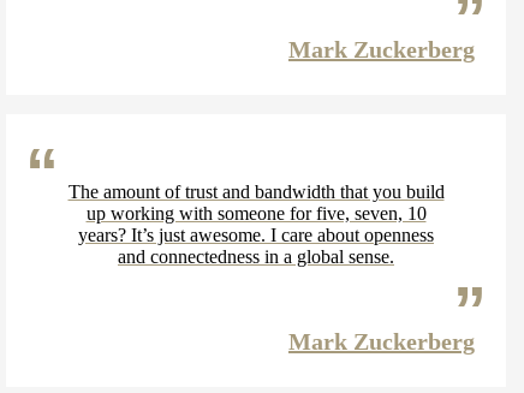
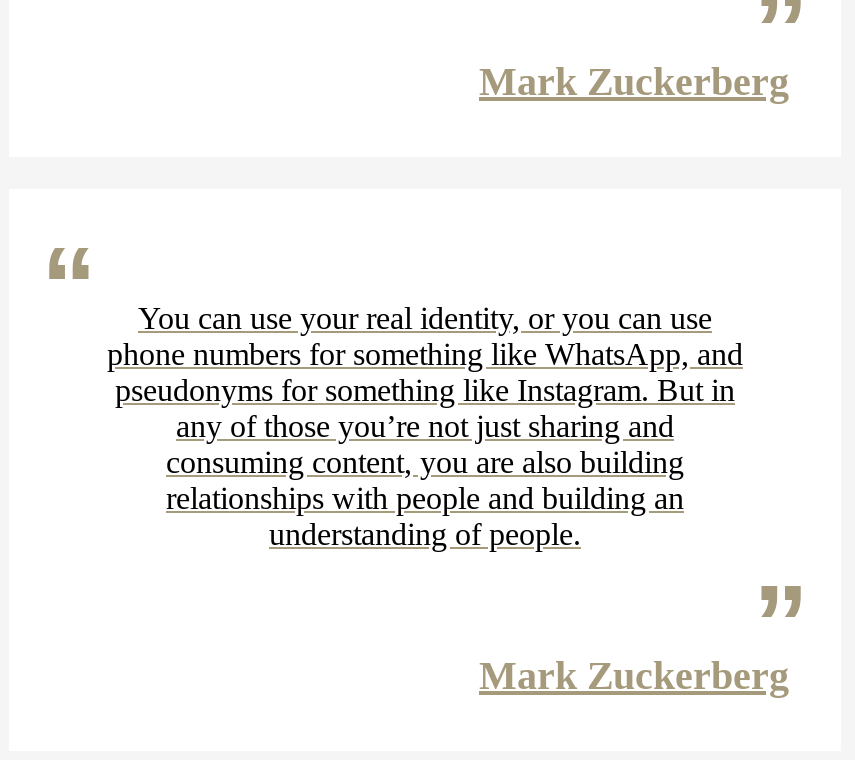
- The amount of trust and bandwidth that you build
- up working with someone for five, seven, 10
- years? It’s just awesome. I care about openness
- and connectedness in a global sense.
+ You can use your real identity, or you can use
+ phone numbers for something like WhatsApp, and
+ pseudonyms for something like Instagram. But in
+ any of those you’re not just sharing and
+ consuming content, you are also building
+ relationships with people and building an
+ understanding of people.
